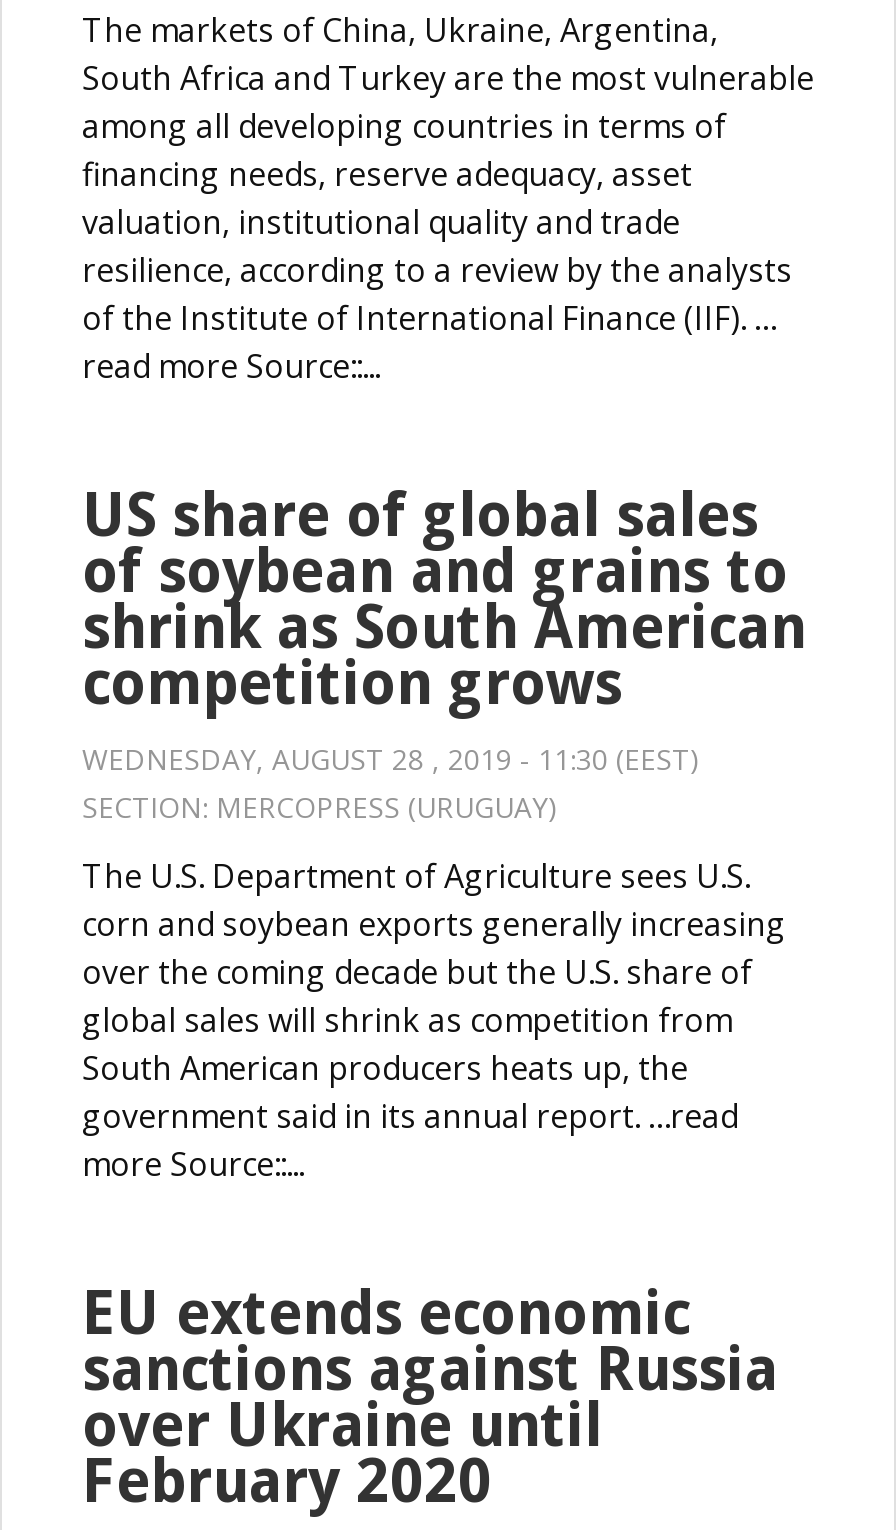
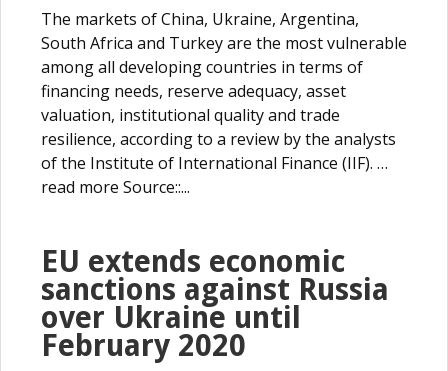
- US share of global sales
- of soybean and grains to
- shrink as South American
- competition grows
- WEDNESDAY, AUGUST 28 , 2019 - 11:30 (EEST)
- SECTION: MERCOPRESS (URUGUAY)
- The U.S. Department of Agriculture sees U.S.
- corn and soybean exports generally increasing
- over the coming decade but the U.S. share of
- global sales will shrink as competition from
- South American producers heats up, the
- government said in its annual report. …read
- more Source::...
